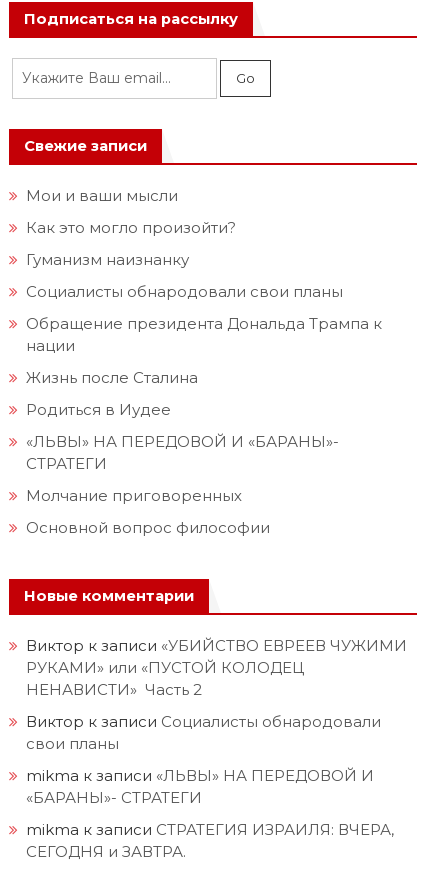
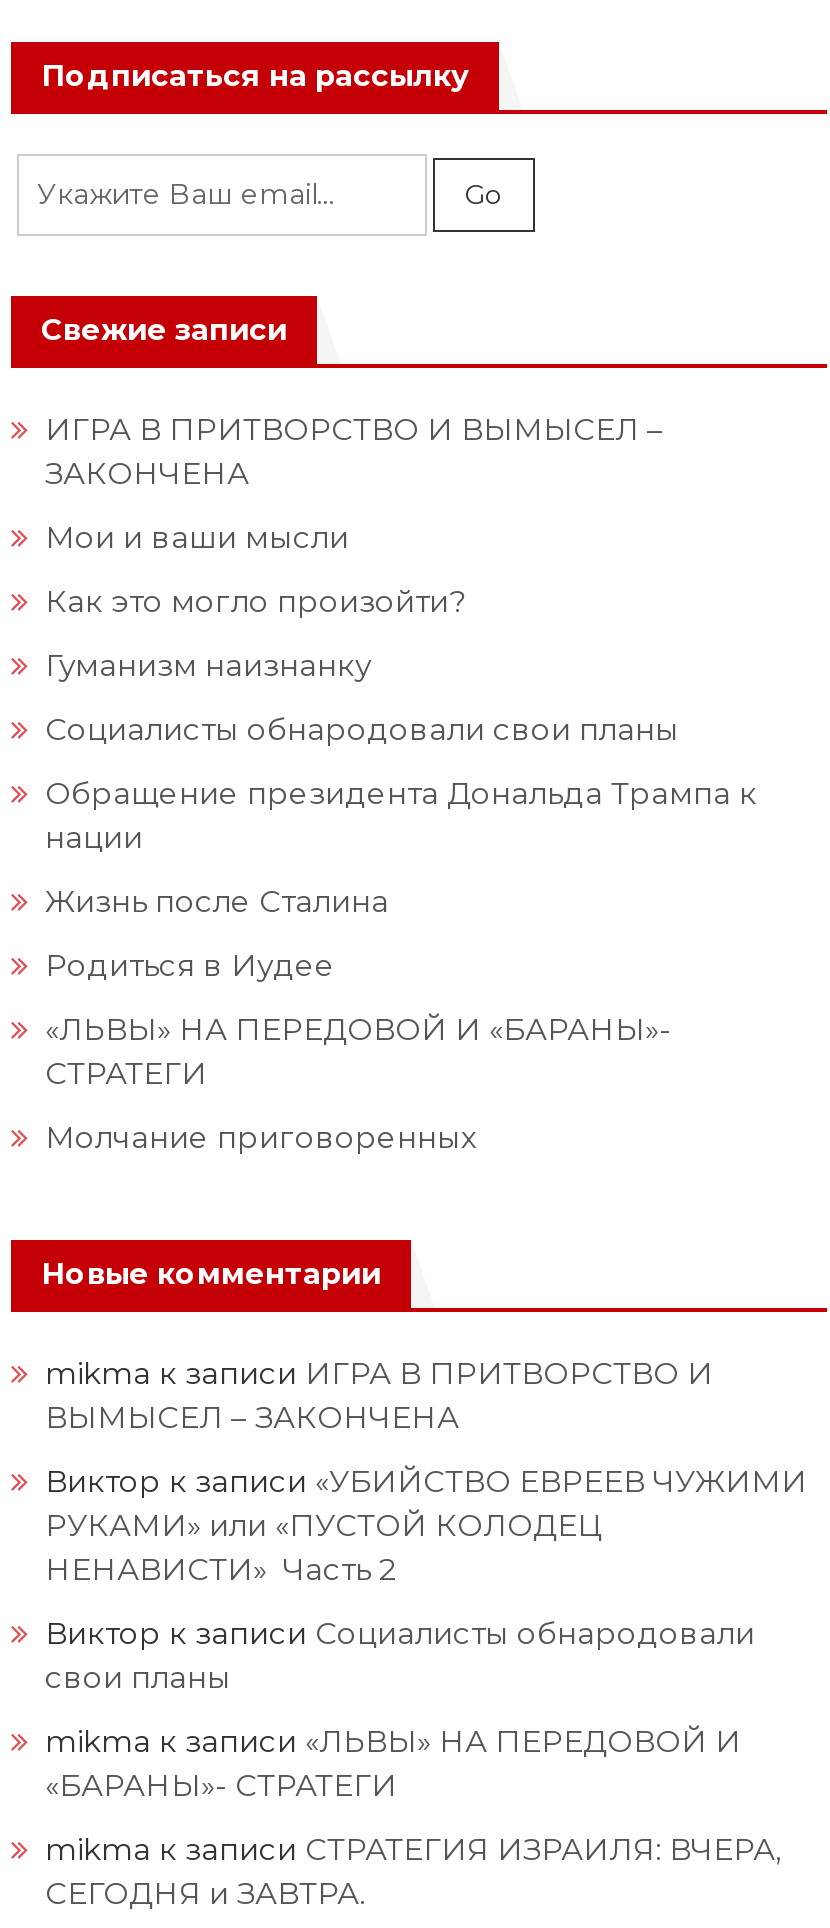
+ ИГРА В ПРИТВОРСТВО И ВЫМЫСЕЛ –
+ ЗАКОНЧЕНА

- Основной вопрос философии

+ mikma к записи ИГРА В ПРИТВОРСТВО И
+ ВЫМЫСЕЛ – ЗАКОНЧЕНА
